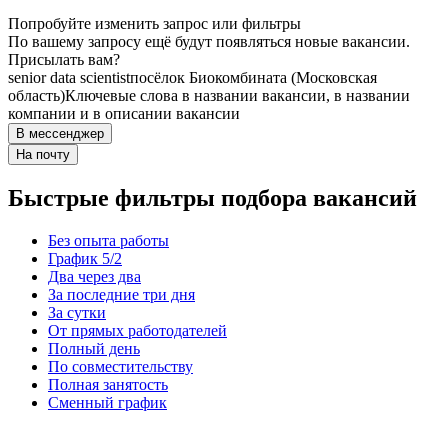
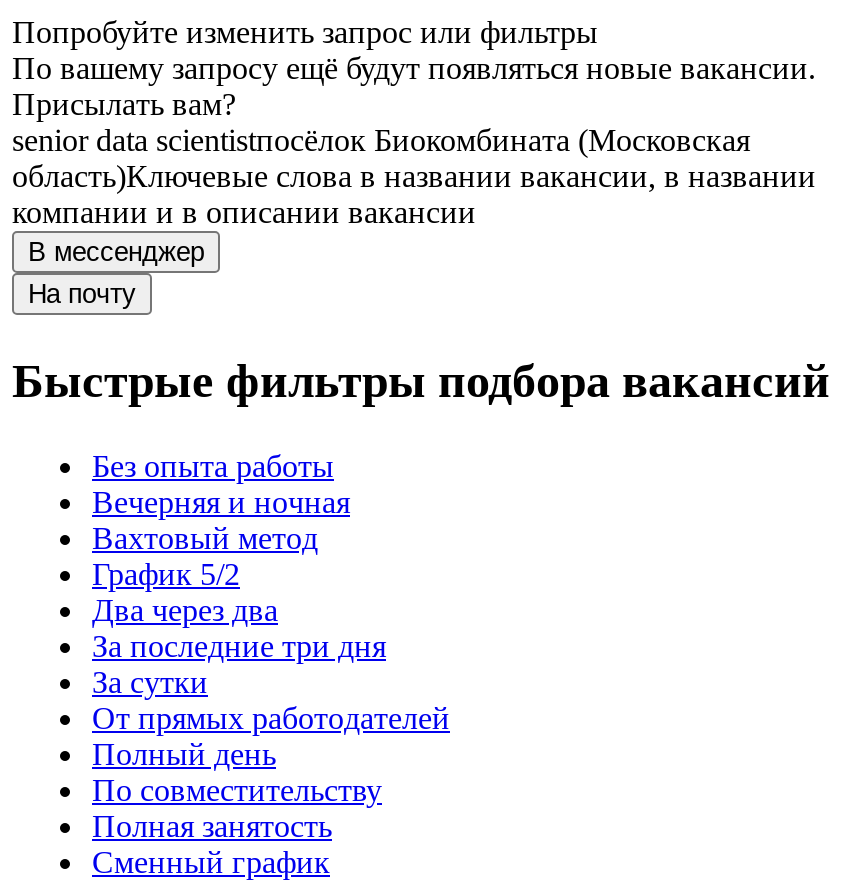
+ Вечерняя и ночная
+ Вахтовый метод
